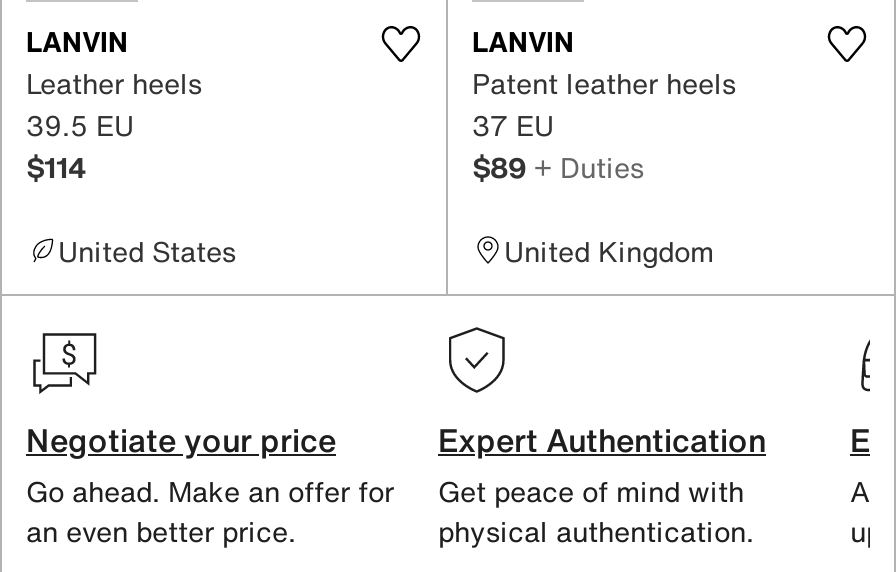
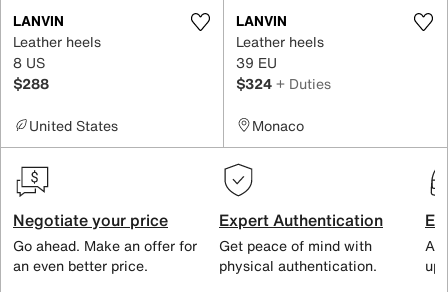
- Patent leather heels
- 37 EU
- $89 + Duties
+ Leather heels
+ 39 EU
+ $324 + Duties

- 39.5 EU
- $114
+ 8 US
+ $288

- United Kingdom
+ Monaco
